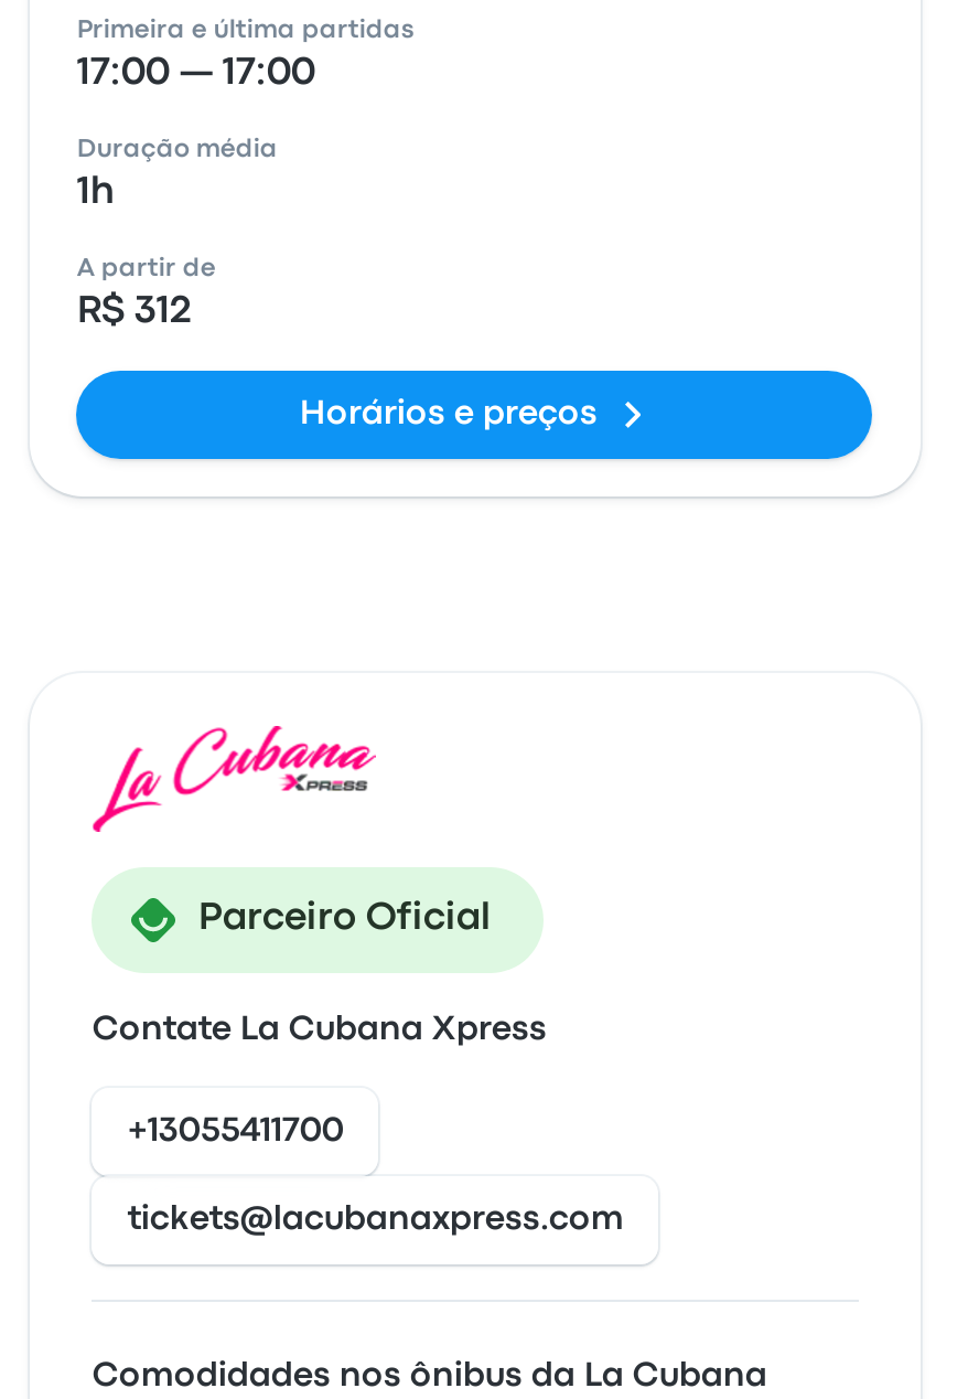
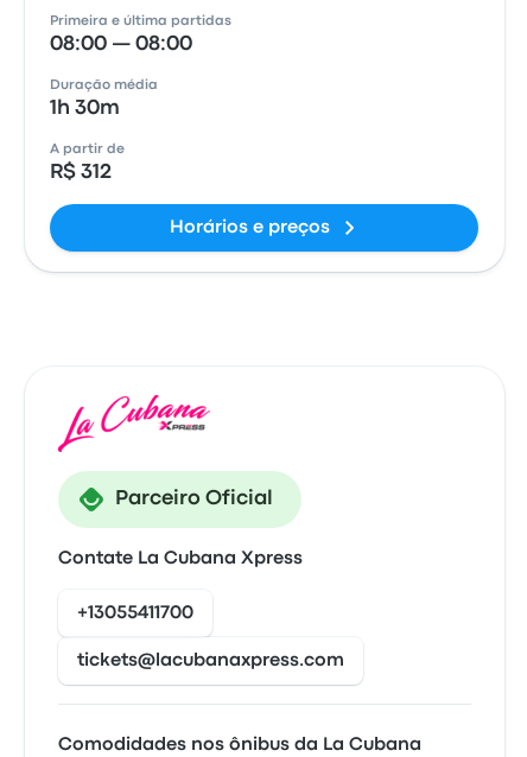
- 17:00 — 17:00
+ 08:00 — 08:00

- 1h
+ 1h 30m
